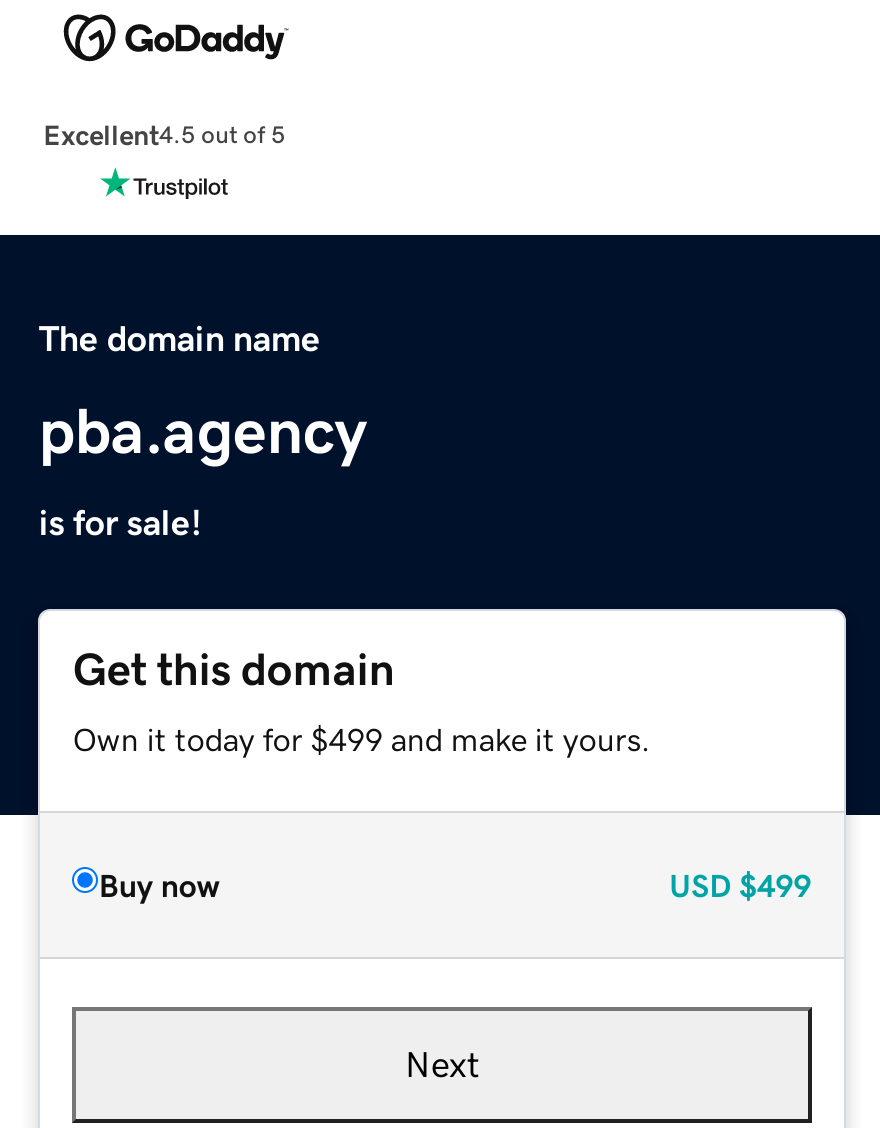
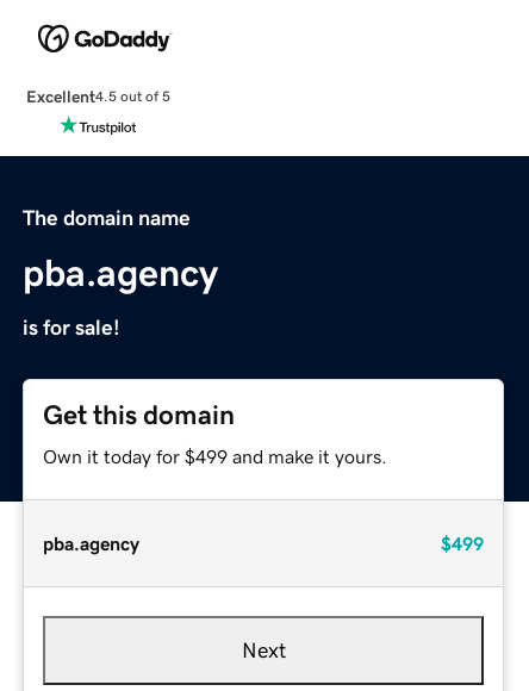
- Buy now
- USD $499
+ pba.agency
+ $499
